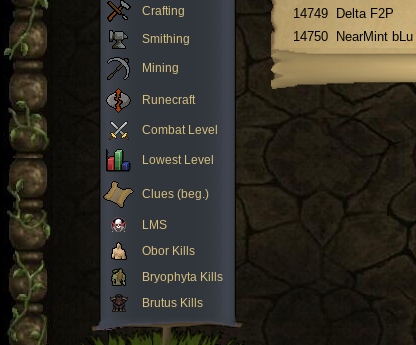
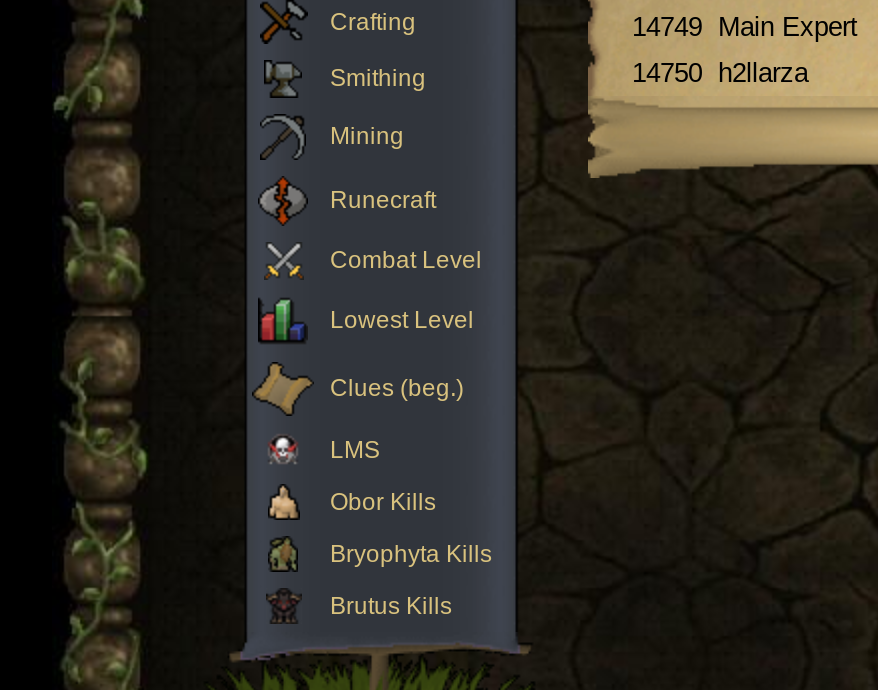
- 14749 Delta F2P
+ 14749 Main Expert

- 14750 NearMint bLu
+ 14750 h2llarza
